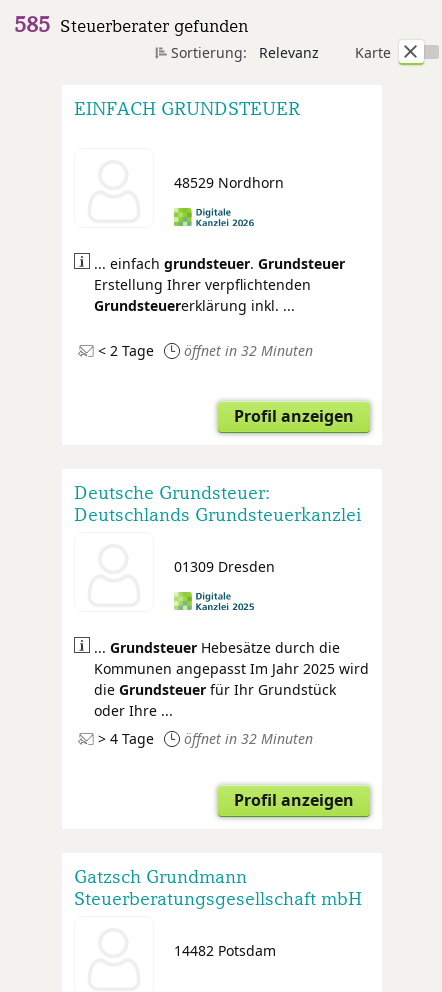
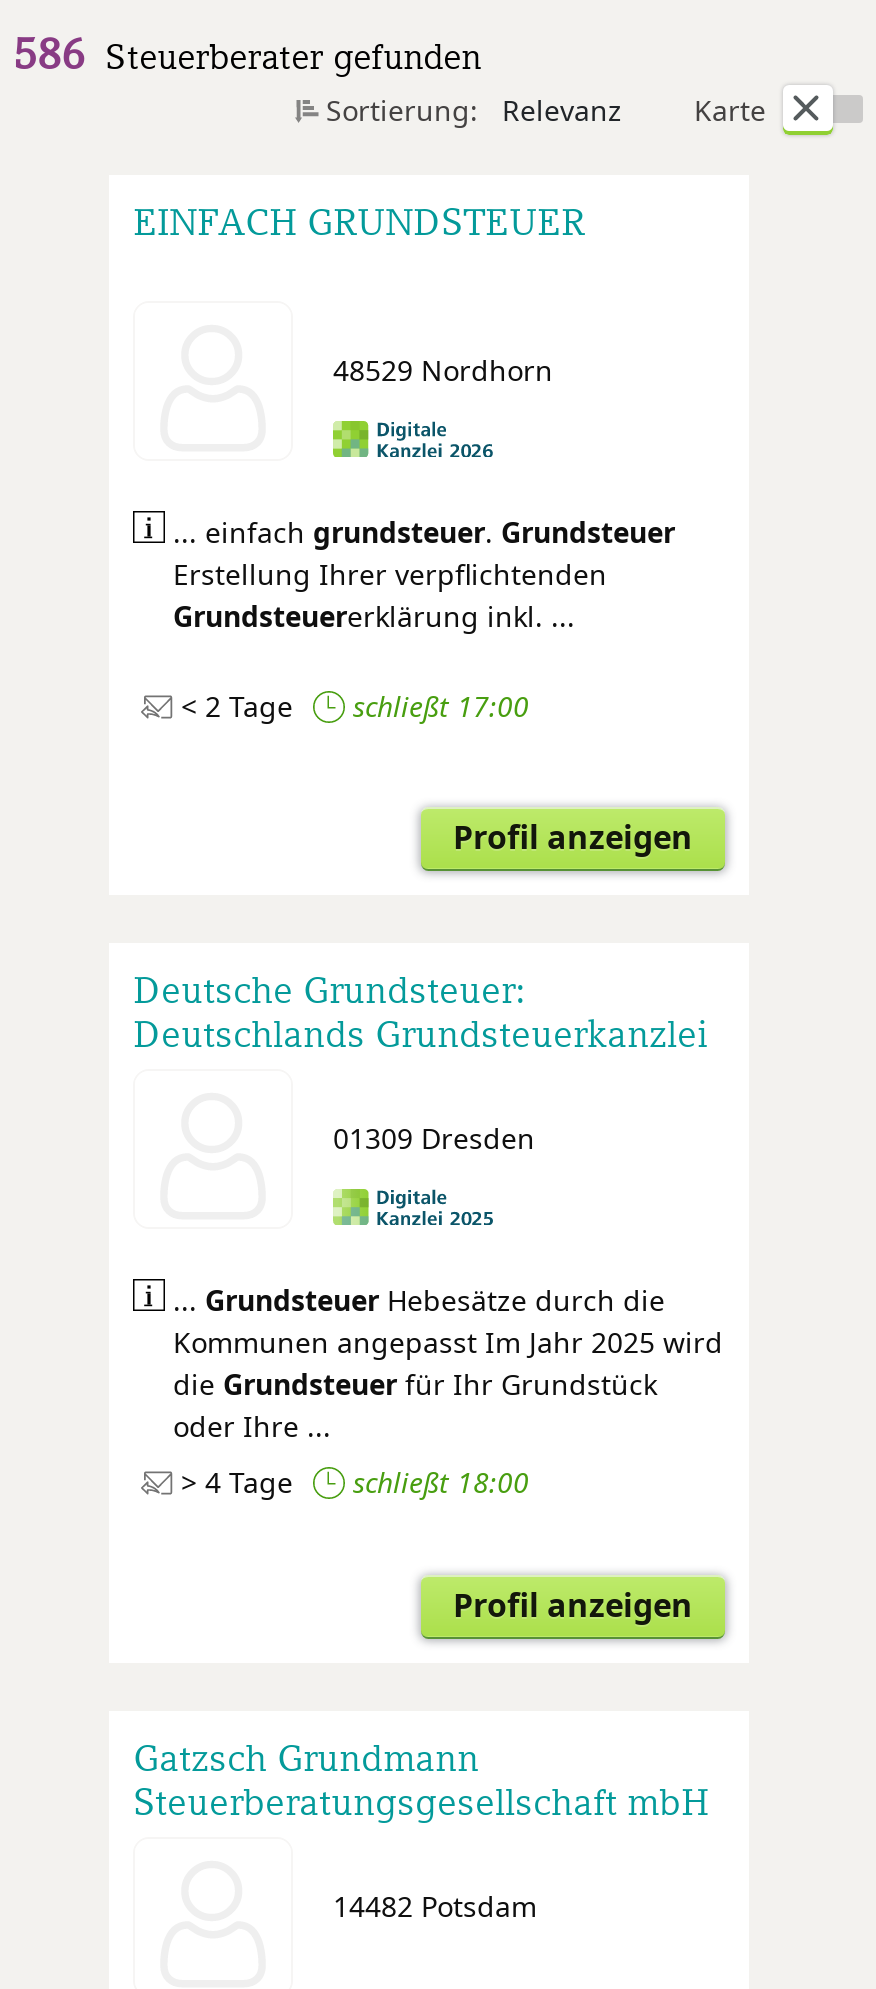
- 585 Steuerberater gefunden
+ 586 Steuerberater gefunden

- öffnet in 32 Minuten
+ schließt 17:00

- öffnet in 32 Minuten
+ schließt 18:00
